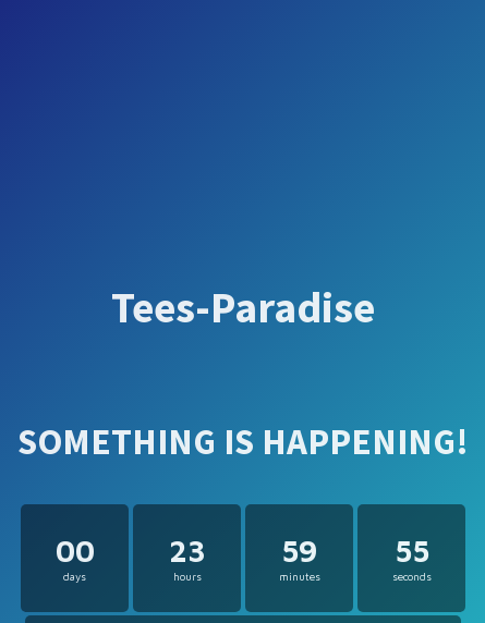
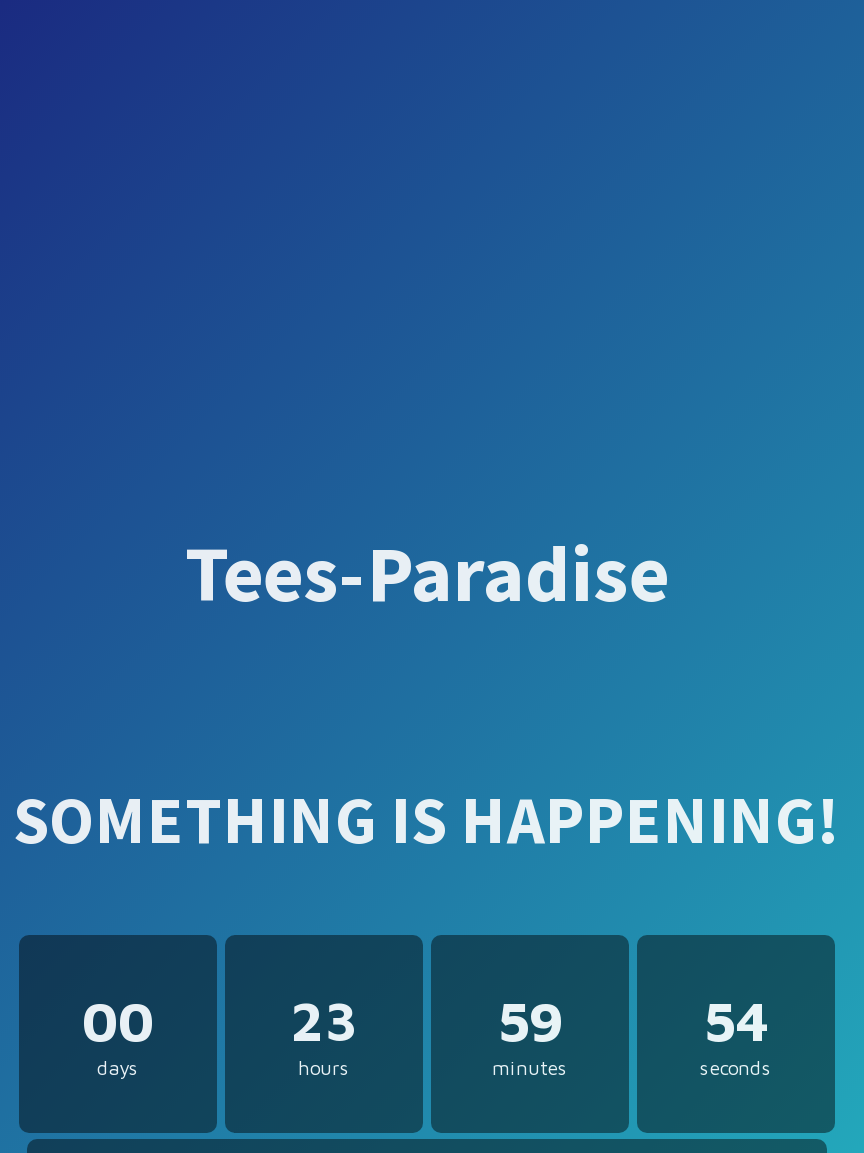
- 55
+ 54
